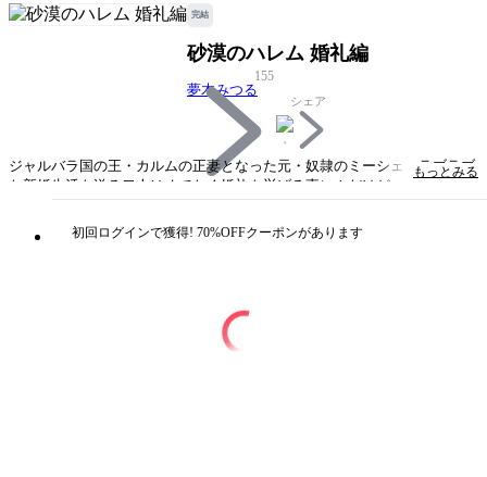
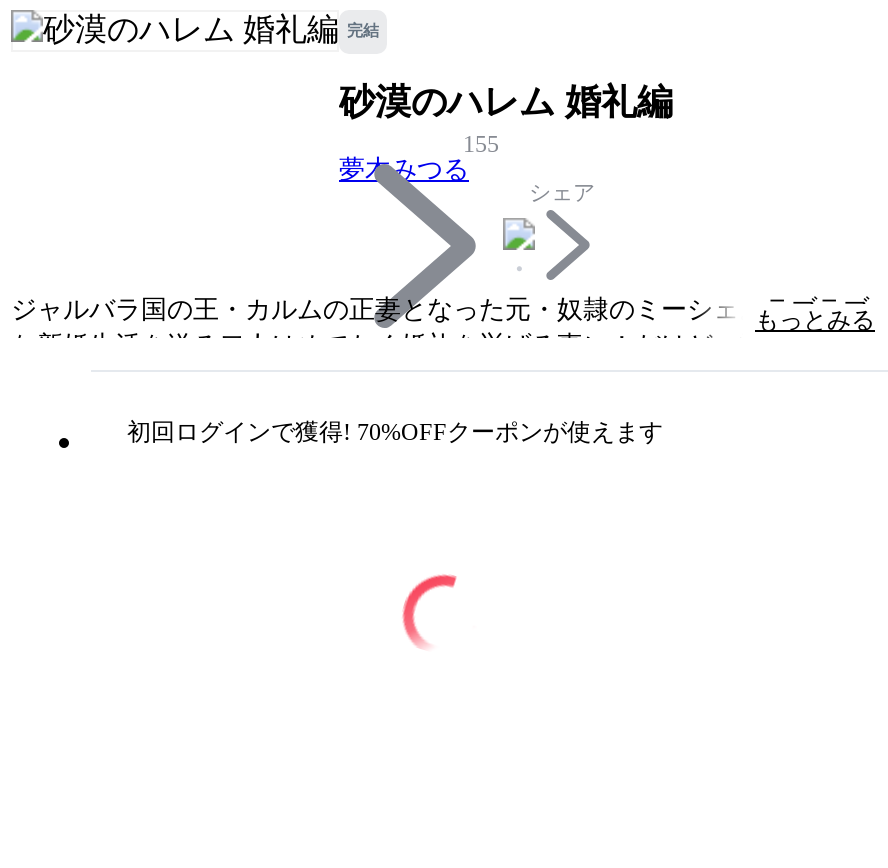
- 初回ログインで獲得! 70%OFFクーポンがあります
+ 初回ログインで獲得! 70%OFFクーポンが使えます
